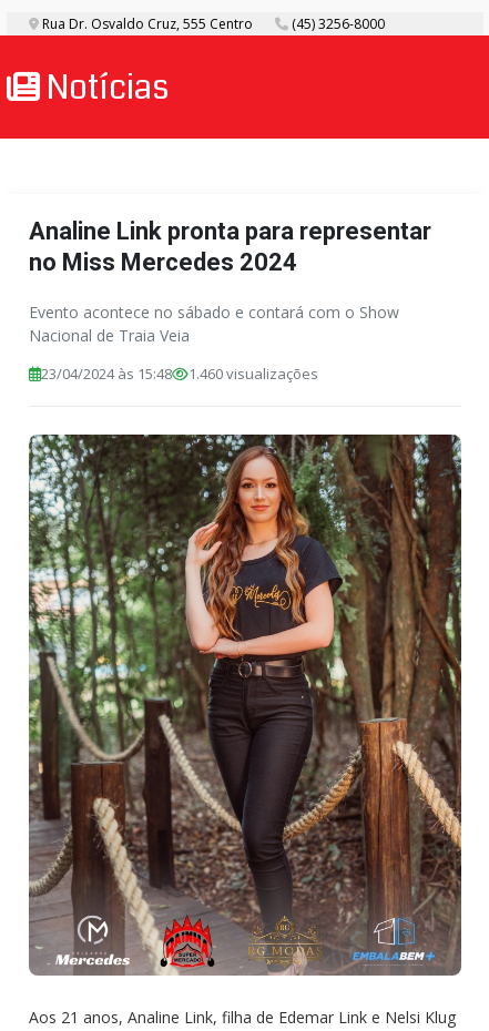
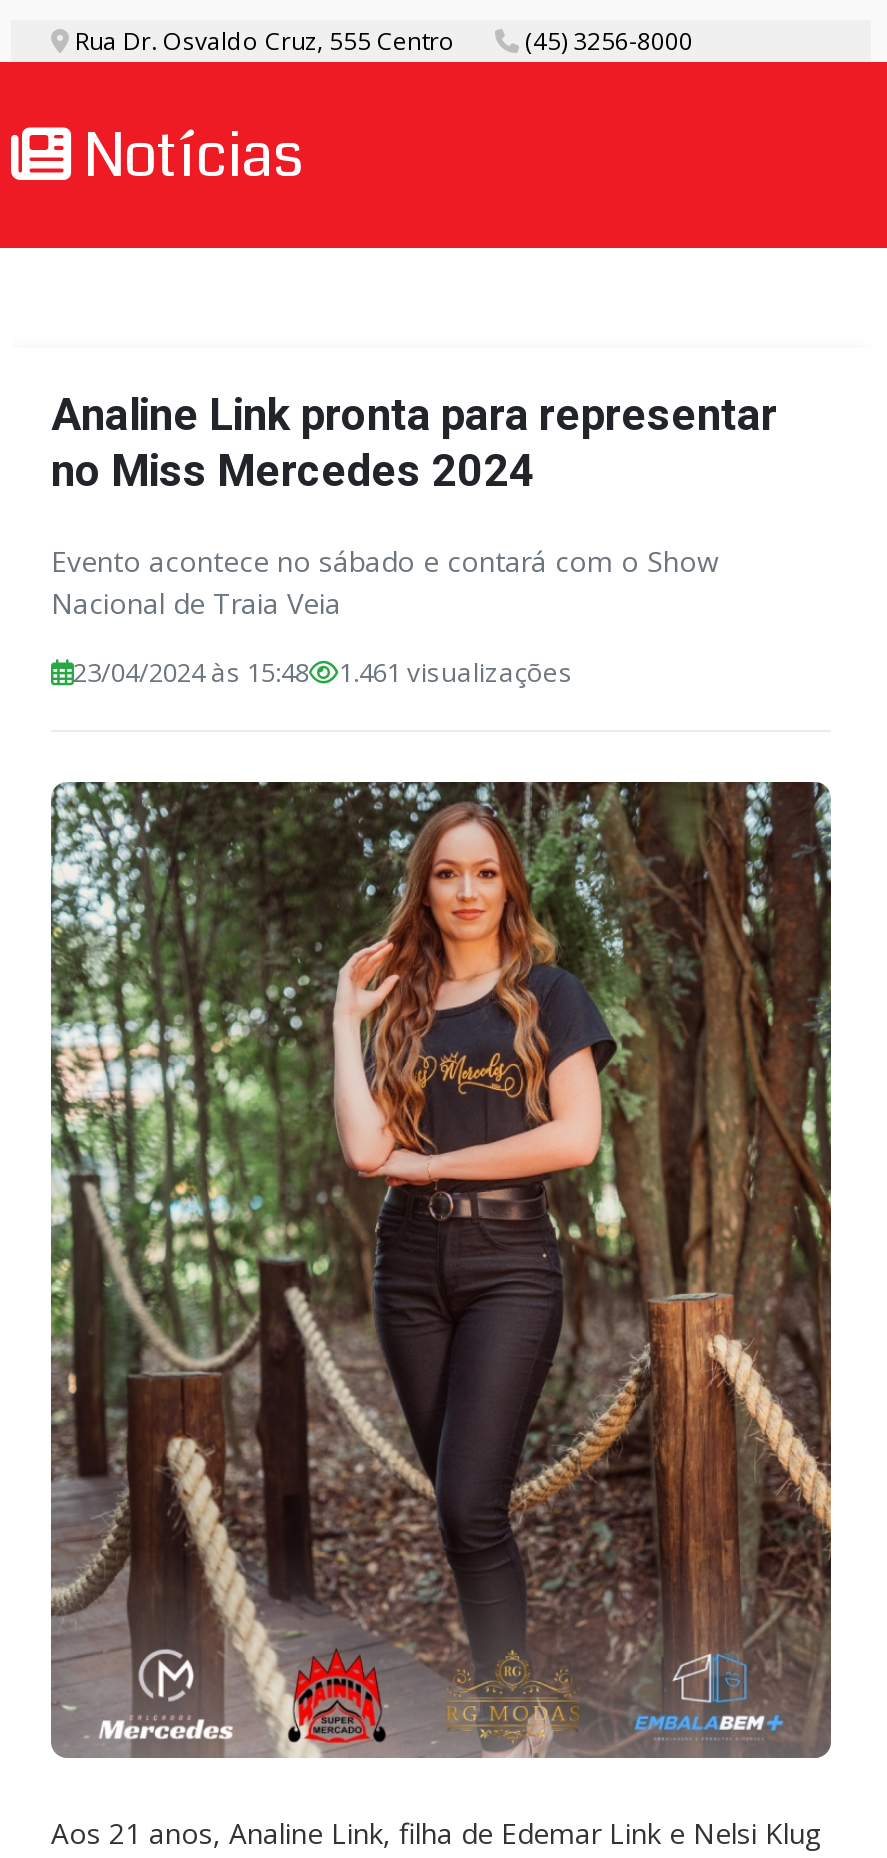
- 1.460 visualizações
+ 1.461 visualizações
